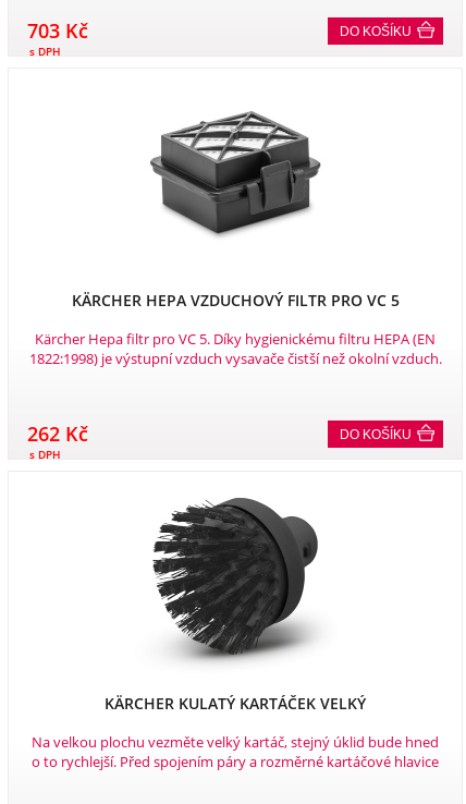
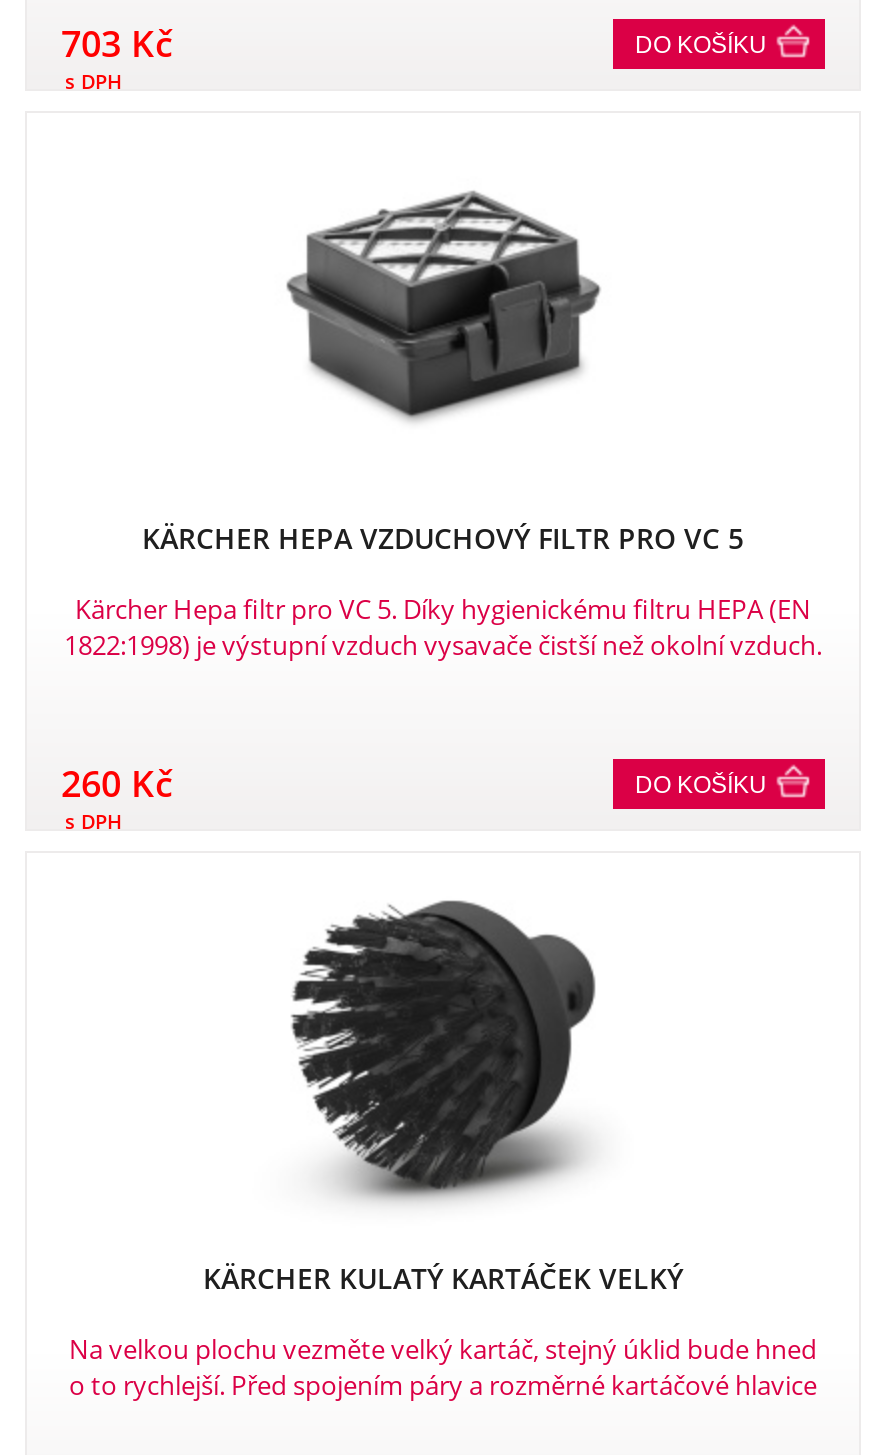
- 262 Kč
+ 260 Kč
